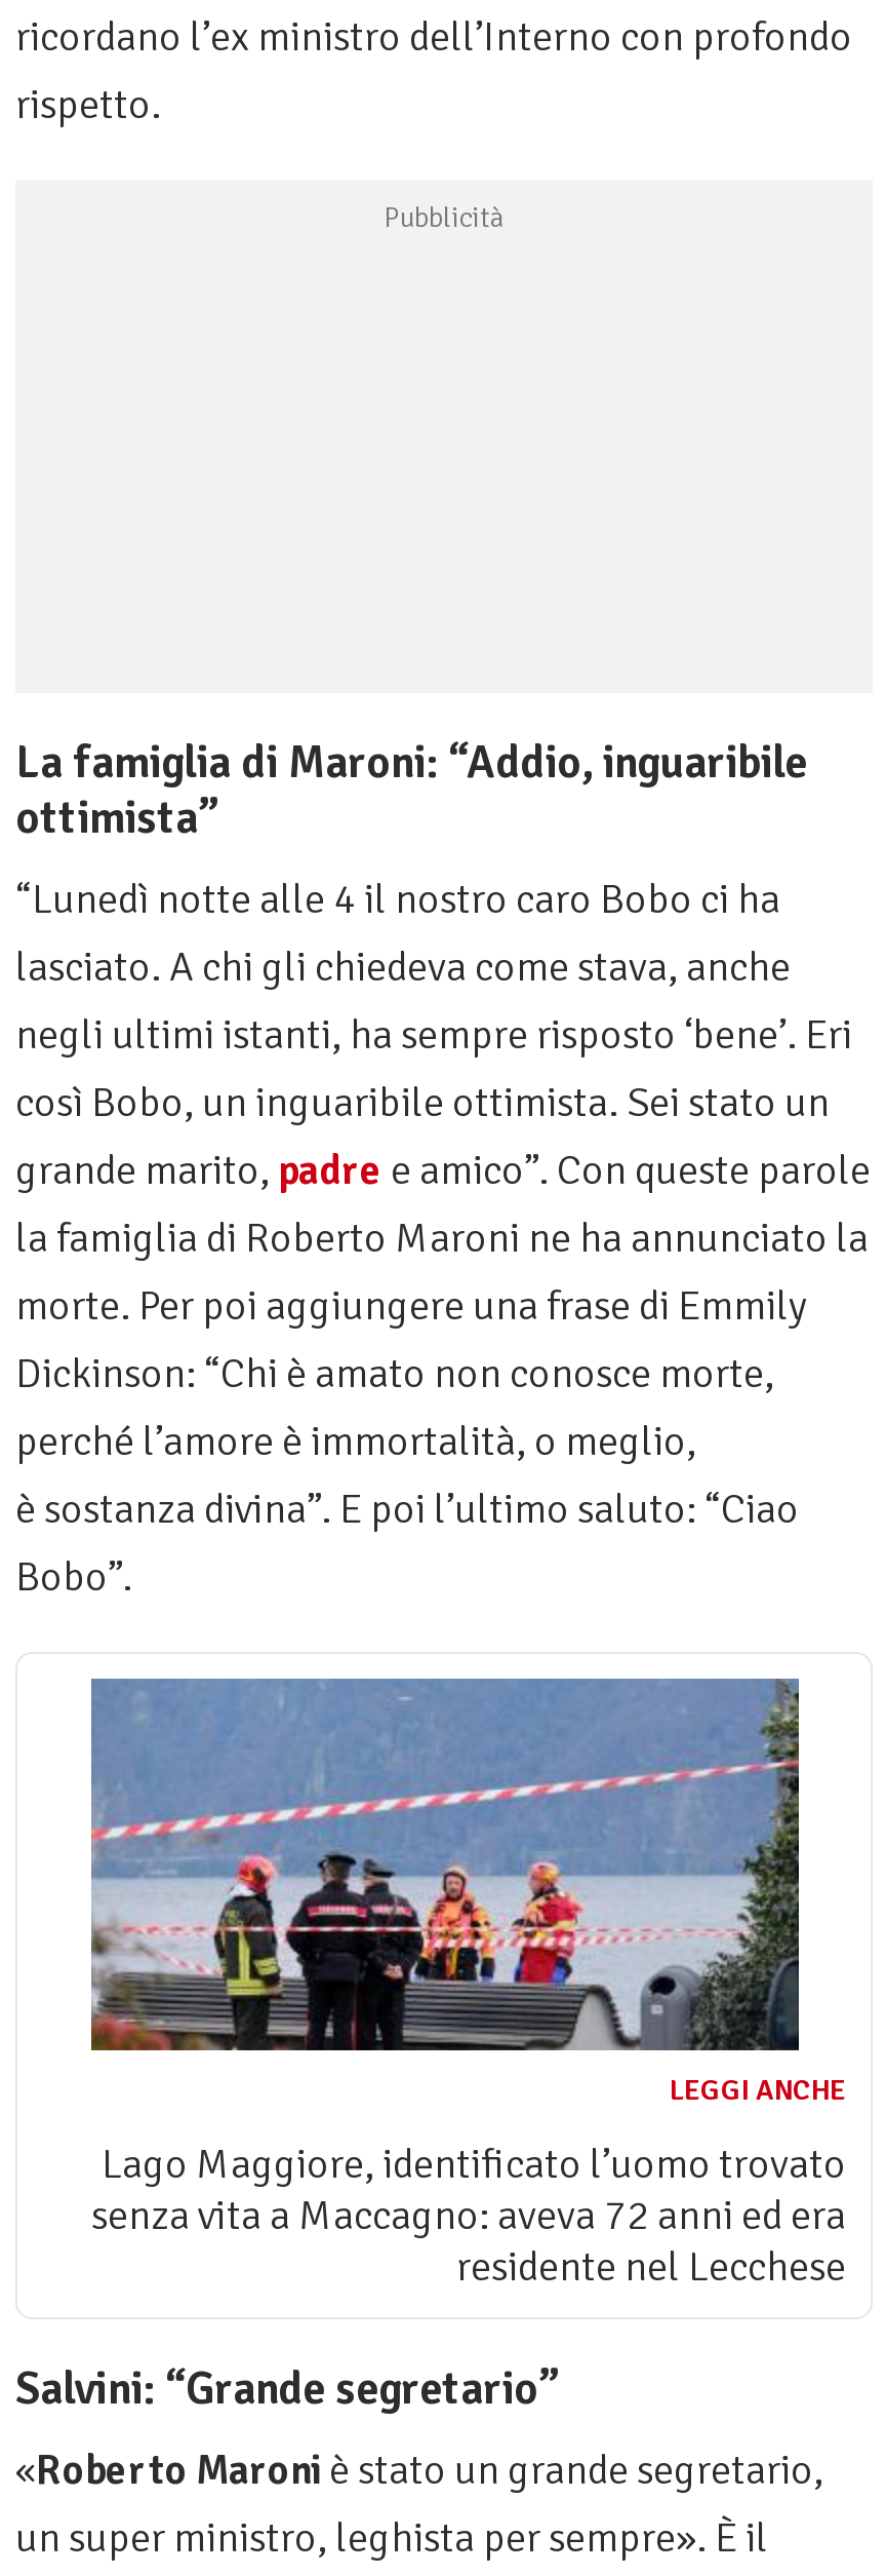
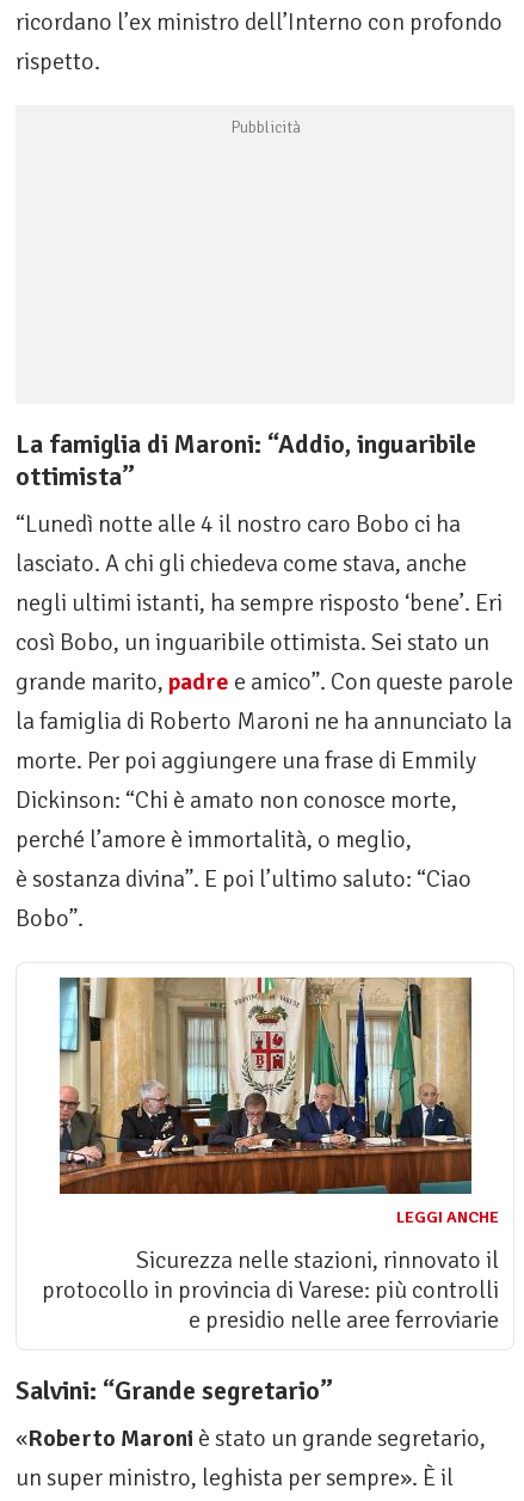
- [image]
+ [image]

- Lago Maggiore, identificato l’uomo trovato
- senza vita a Maccagno: aveva 72 anni ed era
- residente nel Lecchese
+ Sicurezza nelle stazioni, rinnovato il
+ protocollo in provincia di Varese: più controlli
+ e presidio nelle aree ferroviarie
